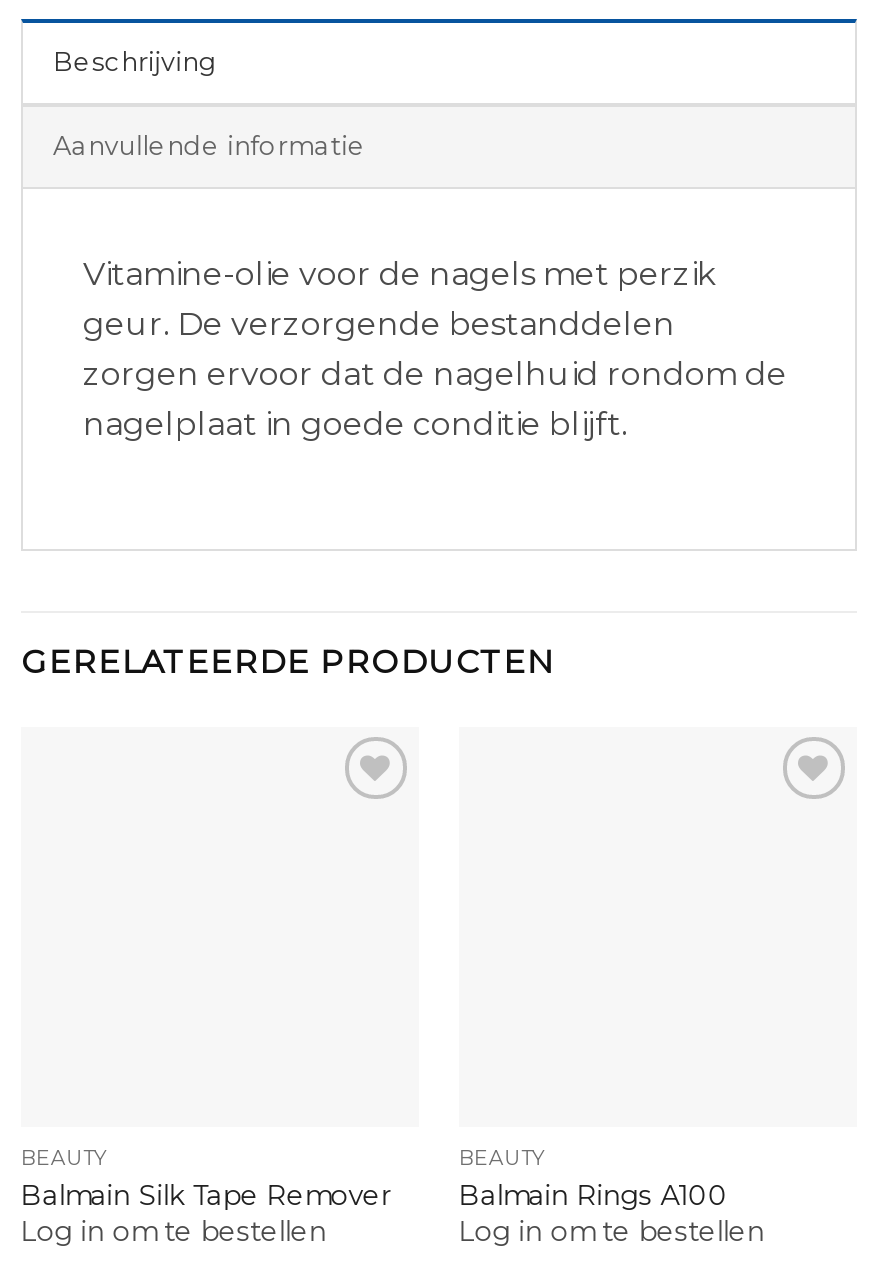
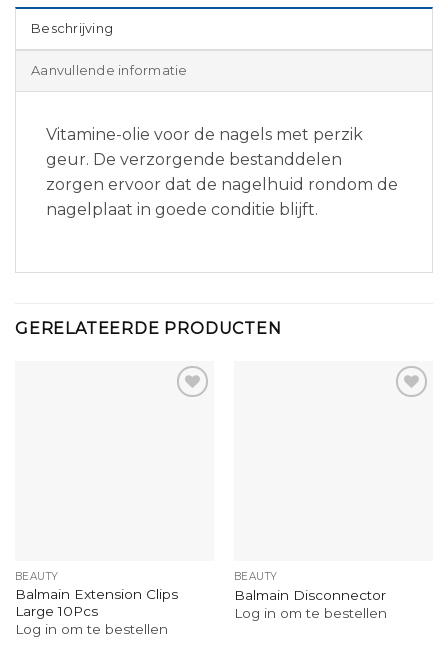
- Balmain Silk Tape Remover
+ Balmain Extension Clips
+ Large 10Pcs

- Balmain Rings A100
+ Balmain Disconnector
